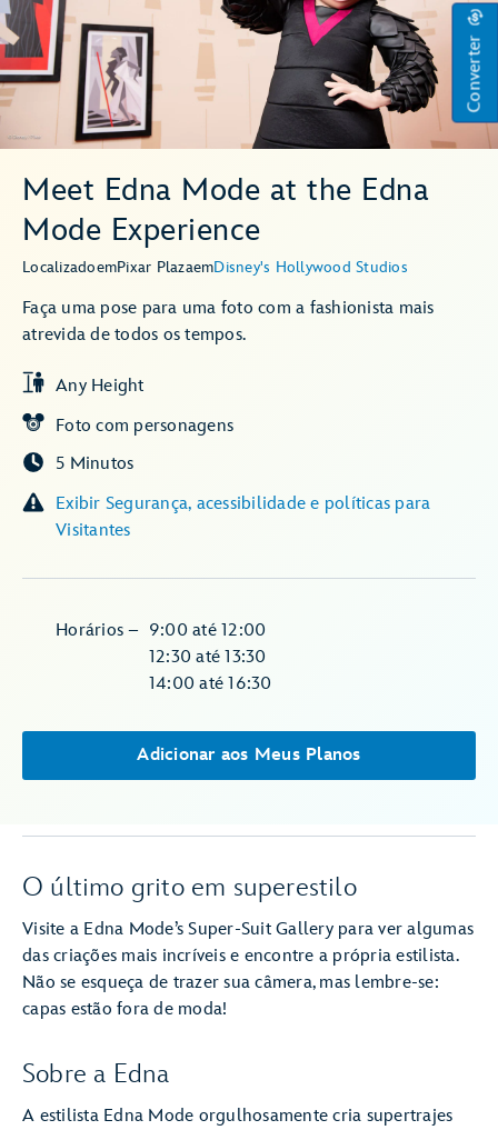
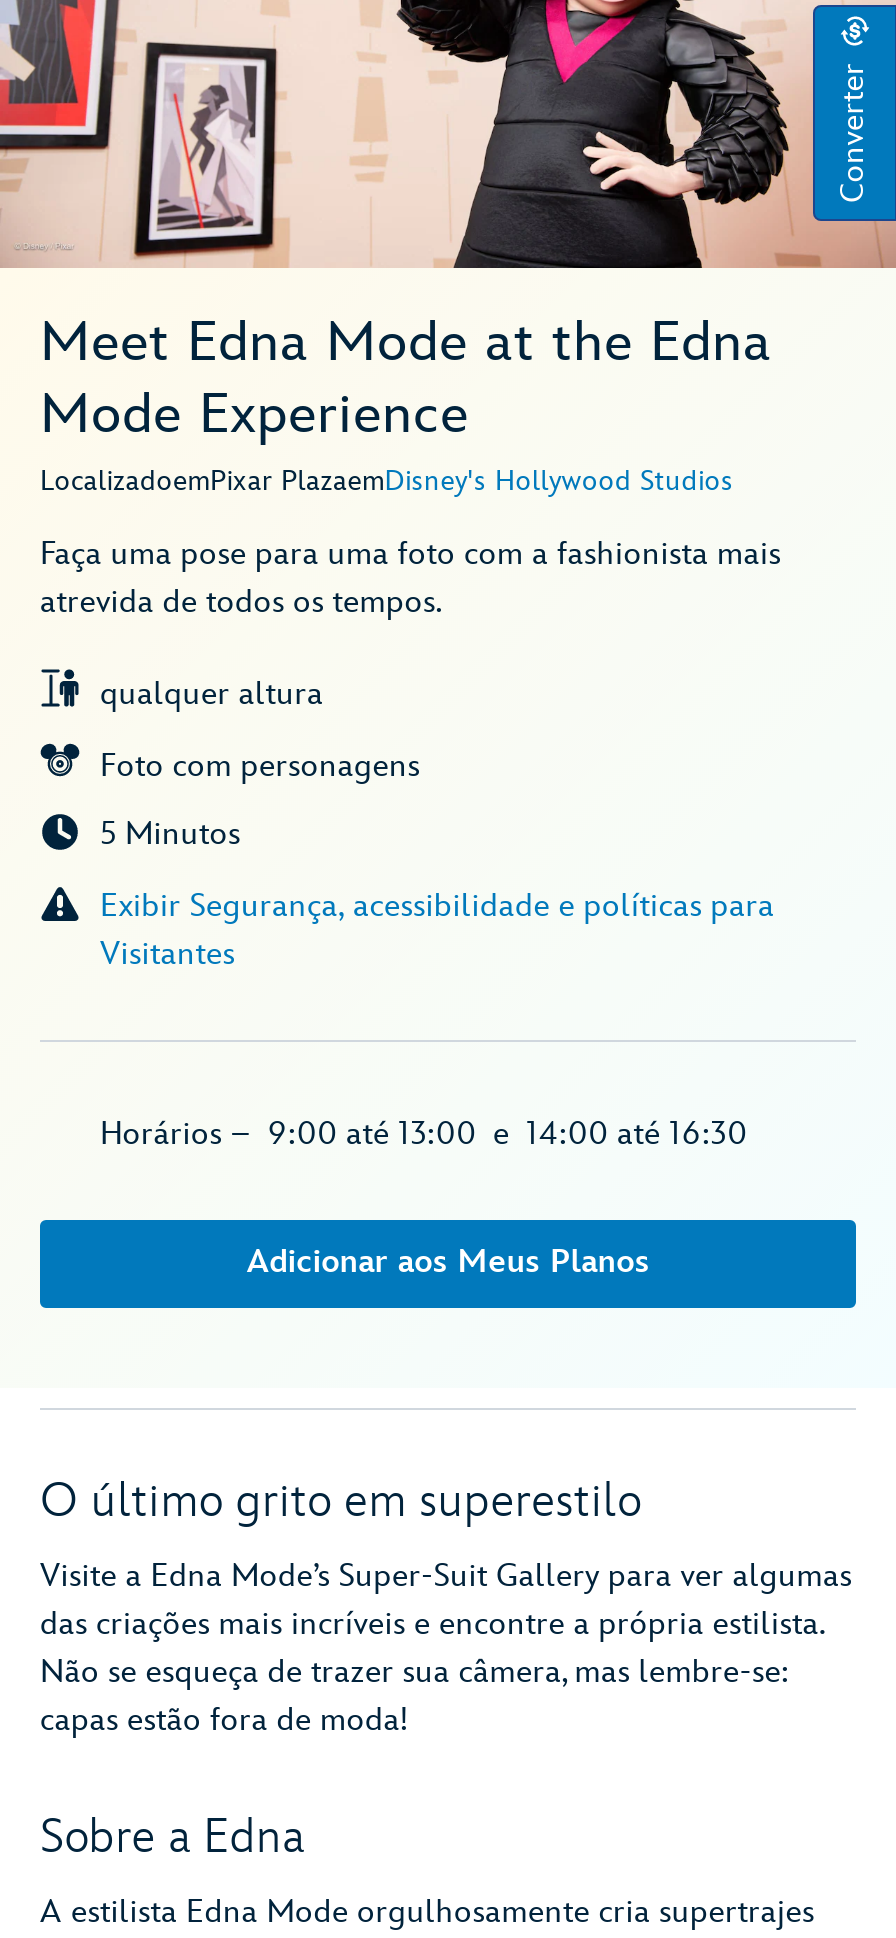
- Any Height
+ qualquer altura

- Horários – 9:00 até 12:00
- 12:30 até 13:30
- 14:00 até 16:30
+ Horários – 9:00 até 13:00 e 14:00 até 16:30
